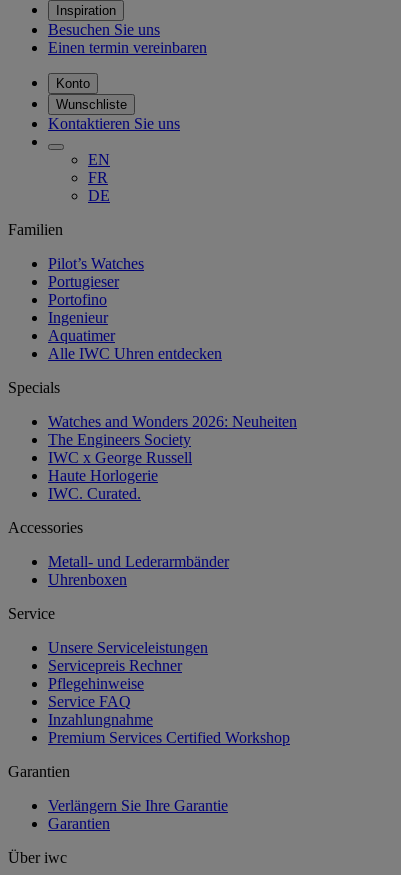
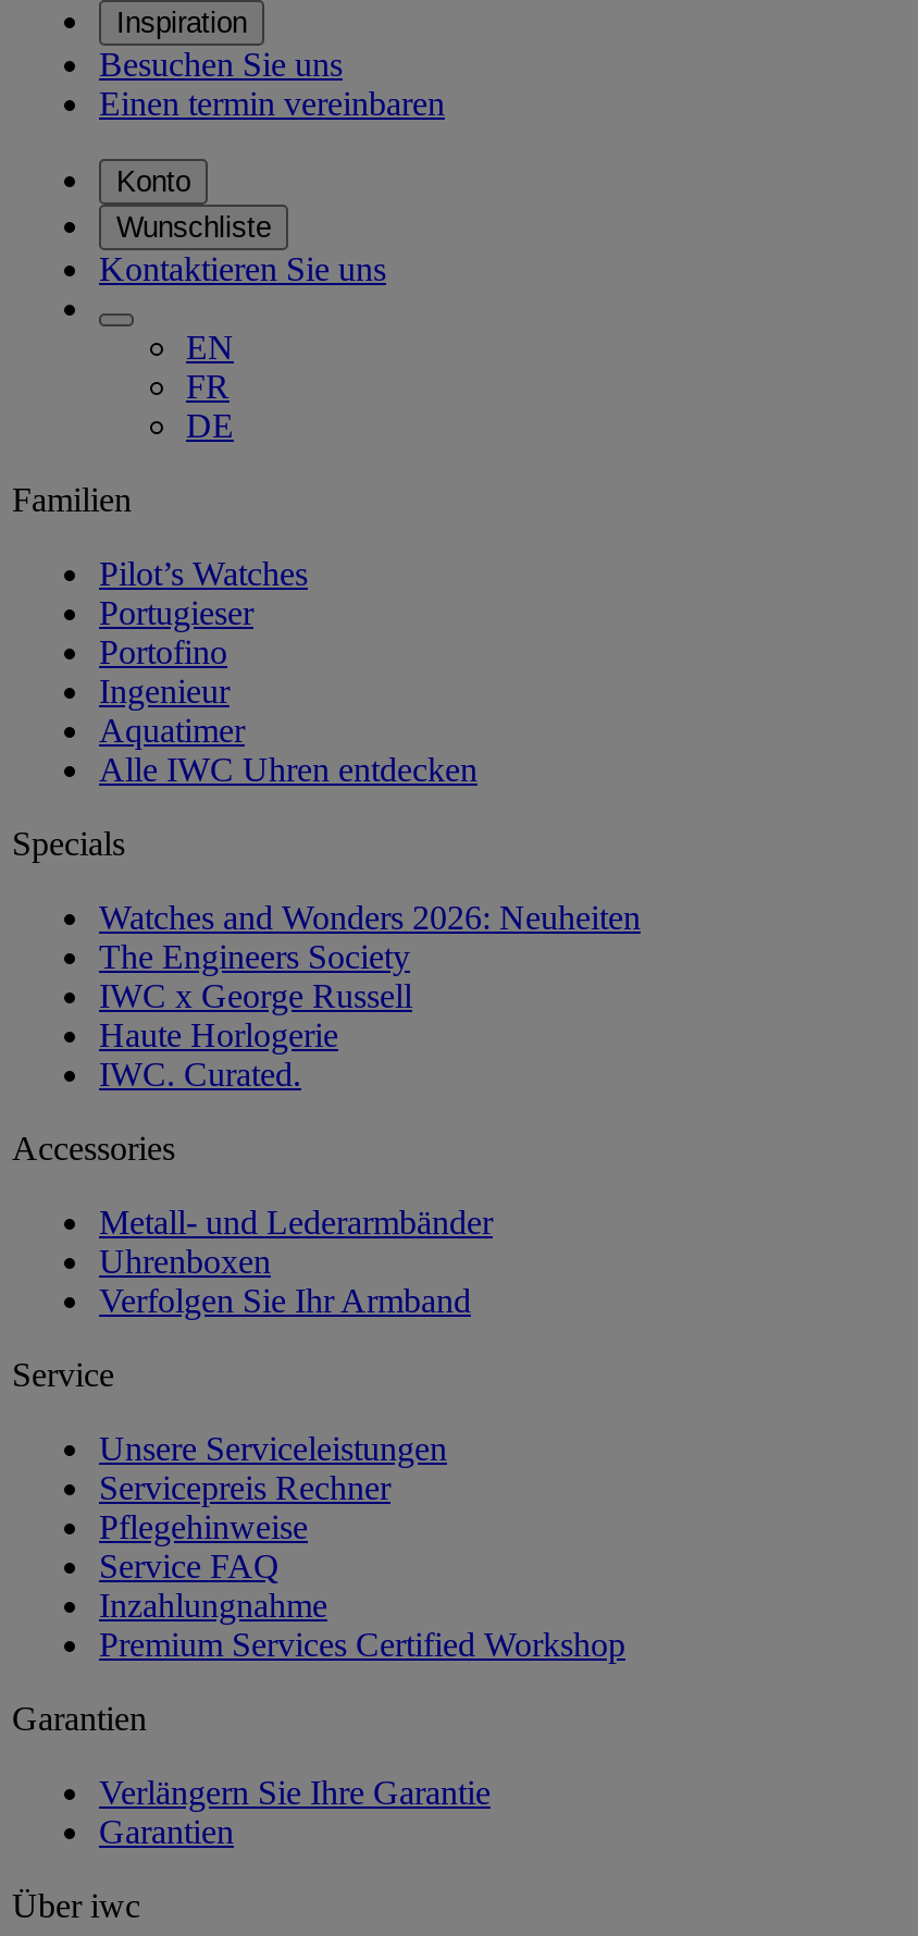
+ Verfolgen Sie Ihr Armband
